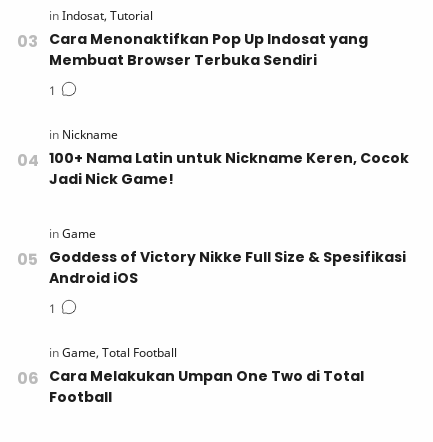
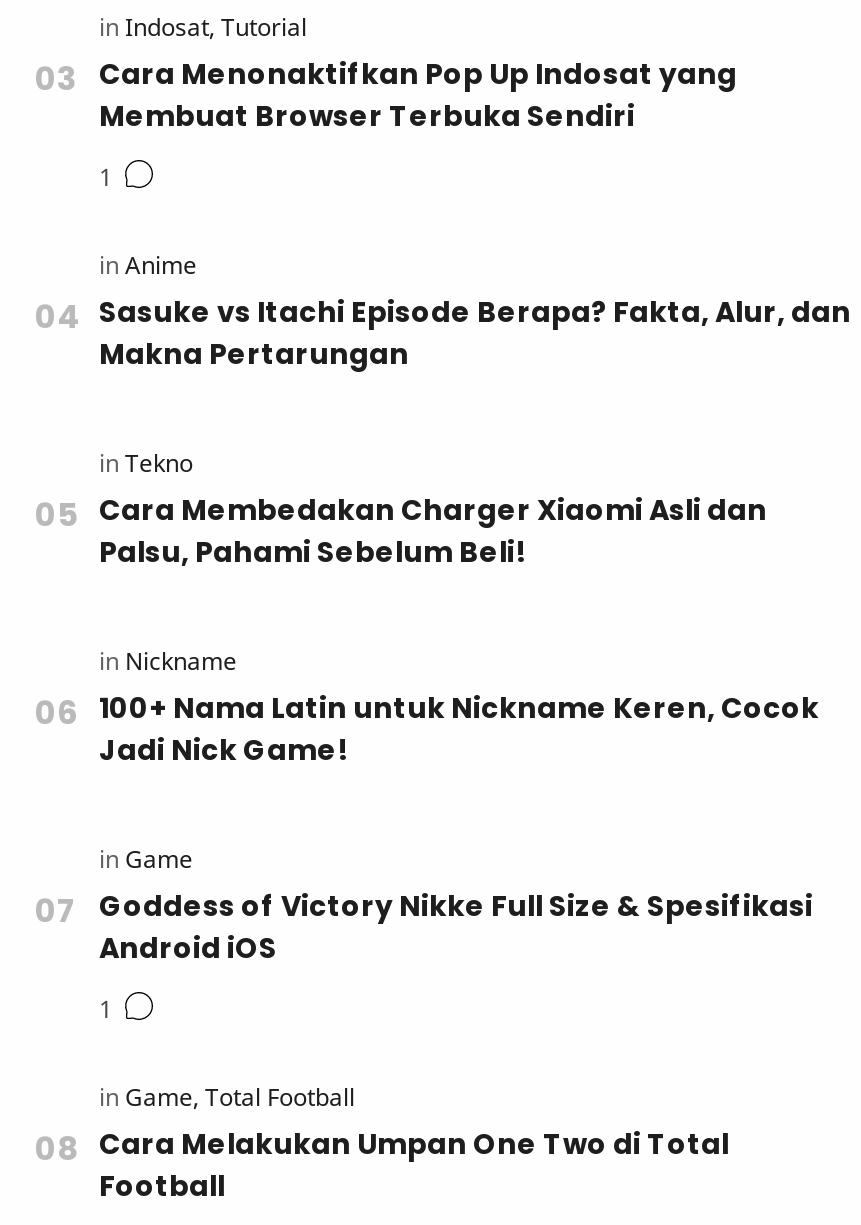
+ Sasuke vs Itachi Episode Berapa? Fakta, Alur, dan
+ Makna Pertarungan

+ Cara Membedakan Charger Xiaomi Asli dan
+ Palsu, Pahami Sebelum Beli!
